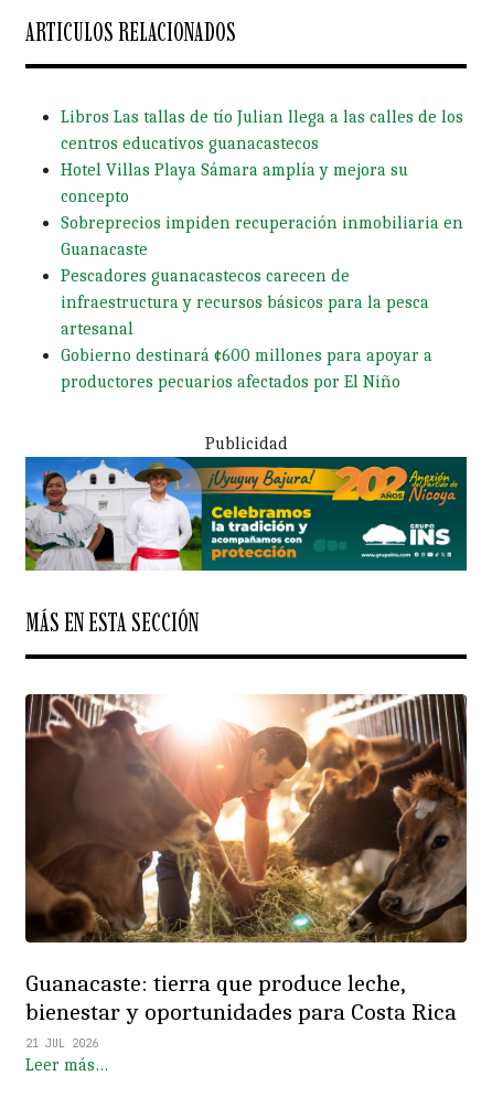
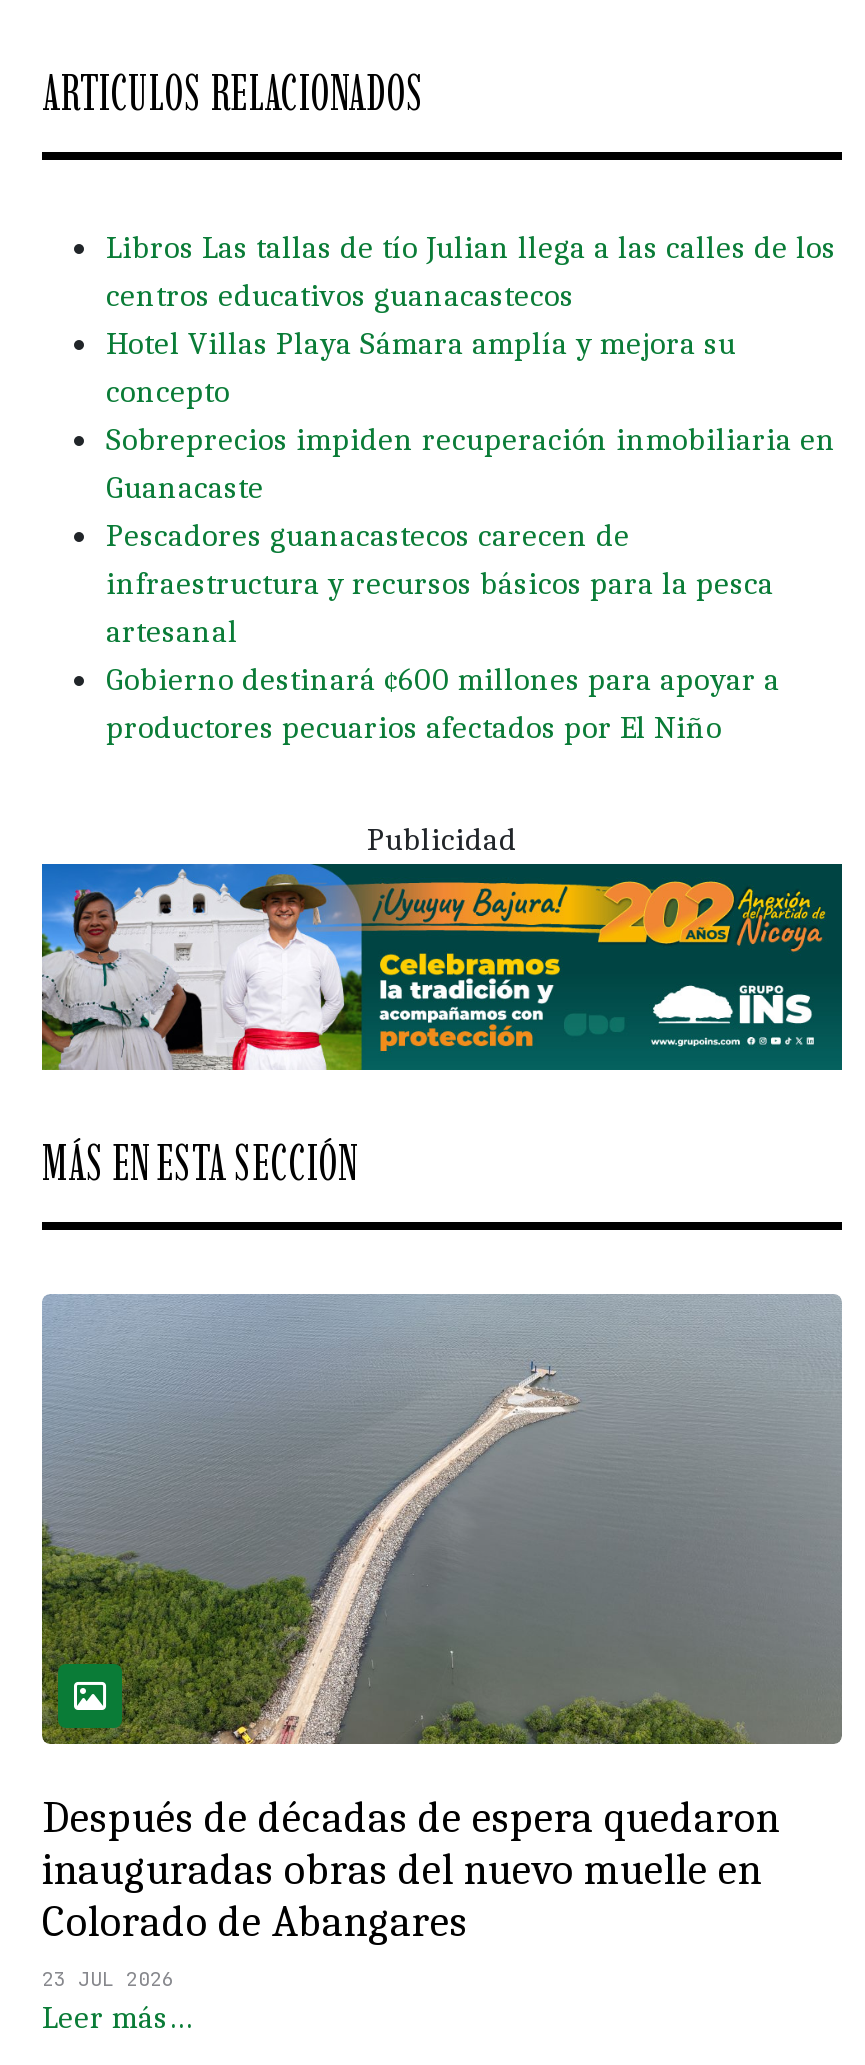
- [image]
- Guanacaste: tierra que produce leche,
- bienestar y oportunidades para Costa Rica
- 21 JUL 2026
+ [image]
+ Después de décadas de espera quedaron
+ inauguradas obras del nuevo muelle en
+ Colorado de Abangares
+ 23 JUL 2026
